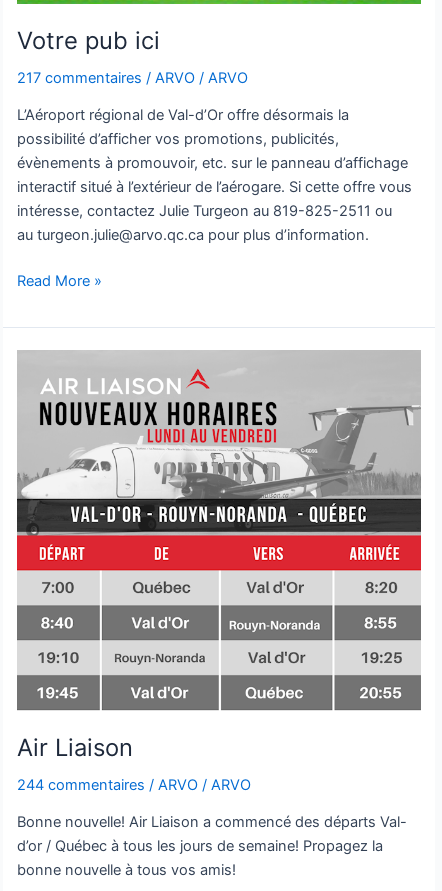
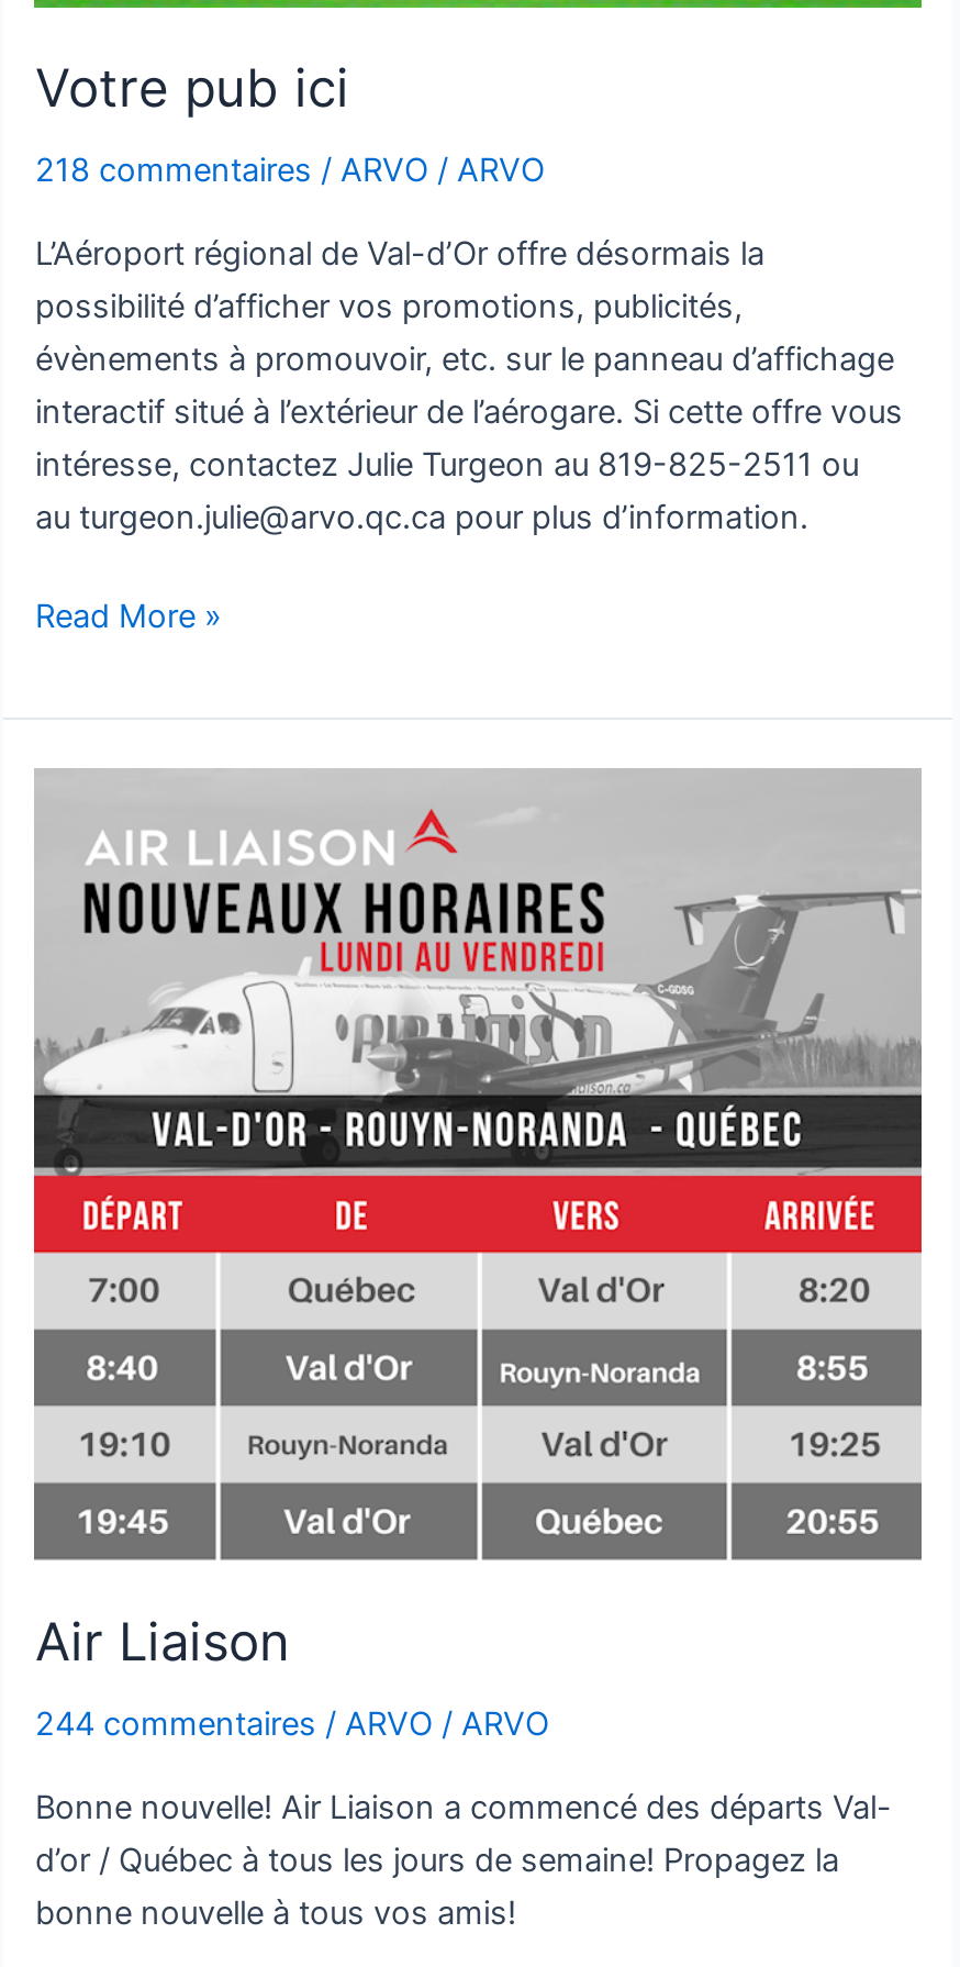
- 217 commentaires / ARVO / ARVO
+ 218 commentaires / ARVO / ARVO
